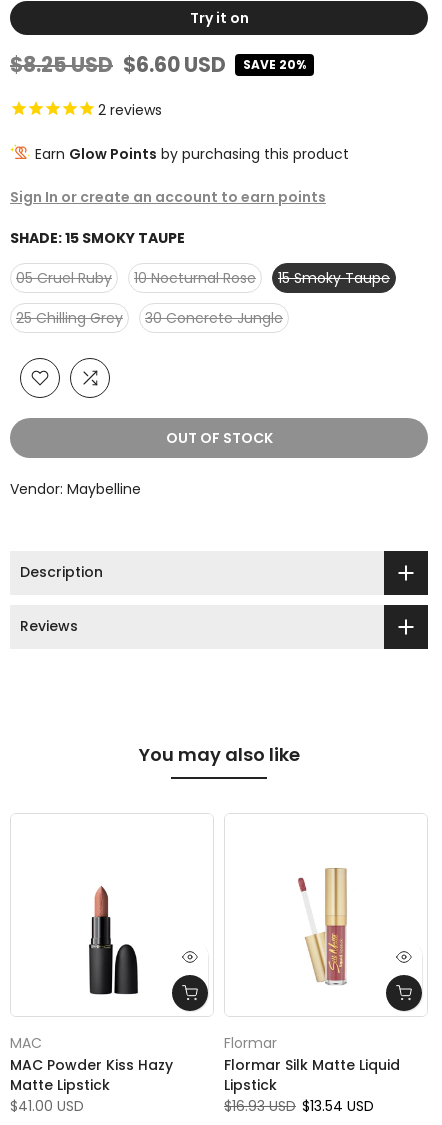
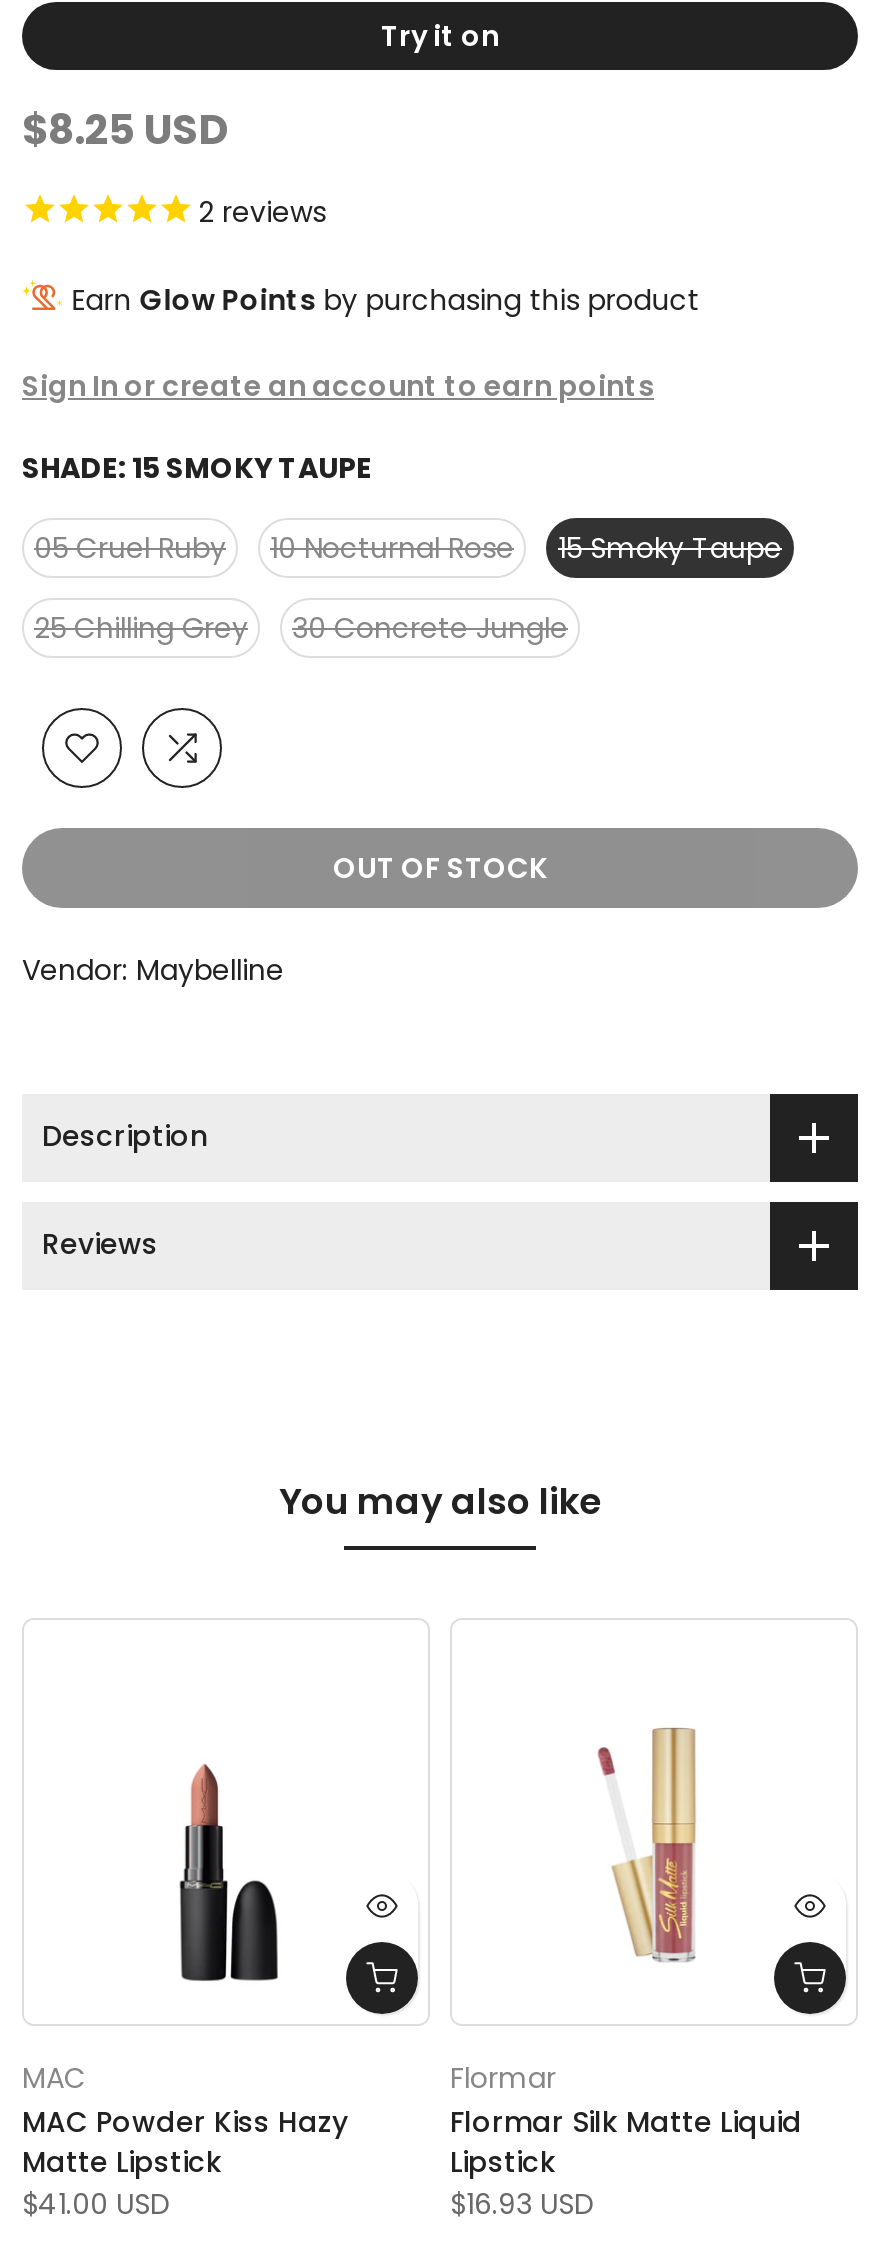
- $8.25 USD $6.60 USD
- SAVE 20%
+ $8.25 USD

- $16.93 USD $13.54 USD
+ $16.93 USD
